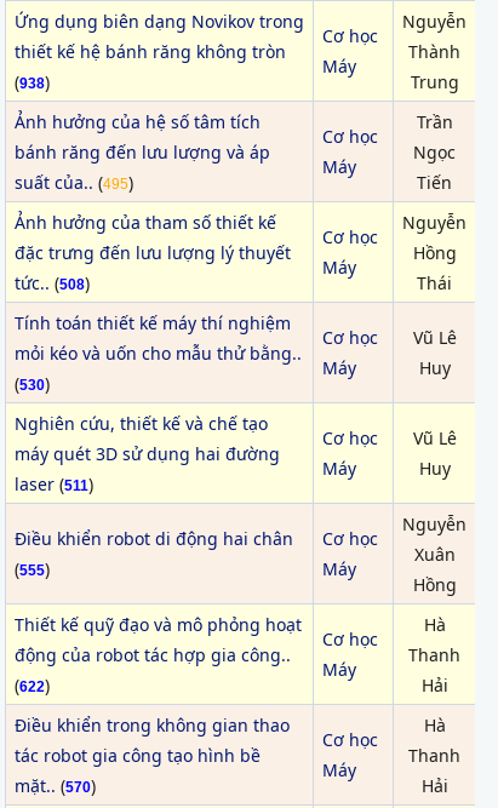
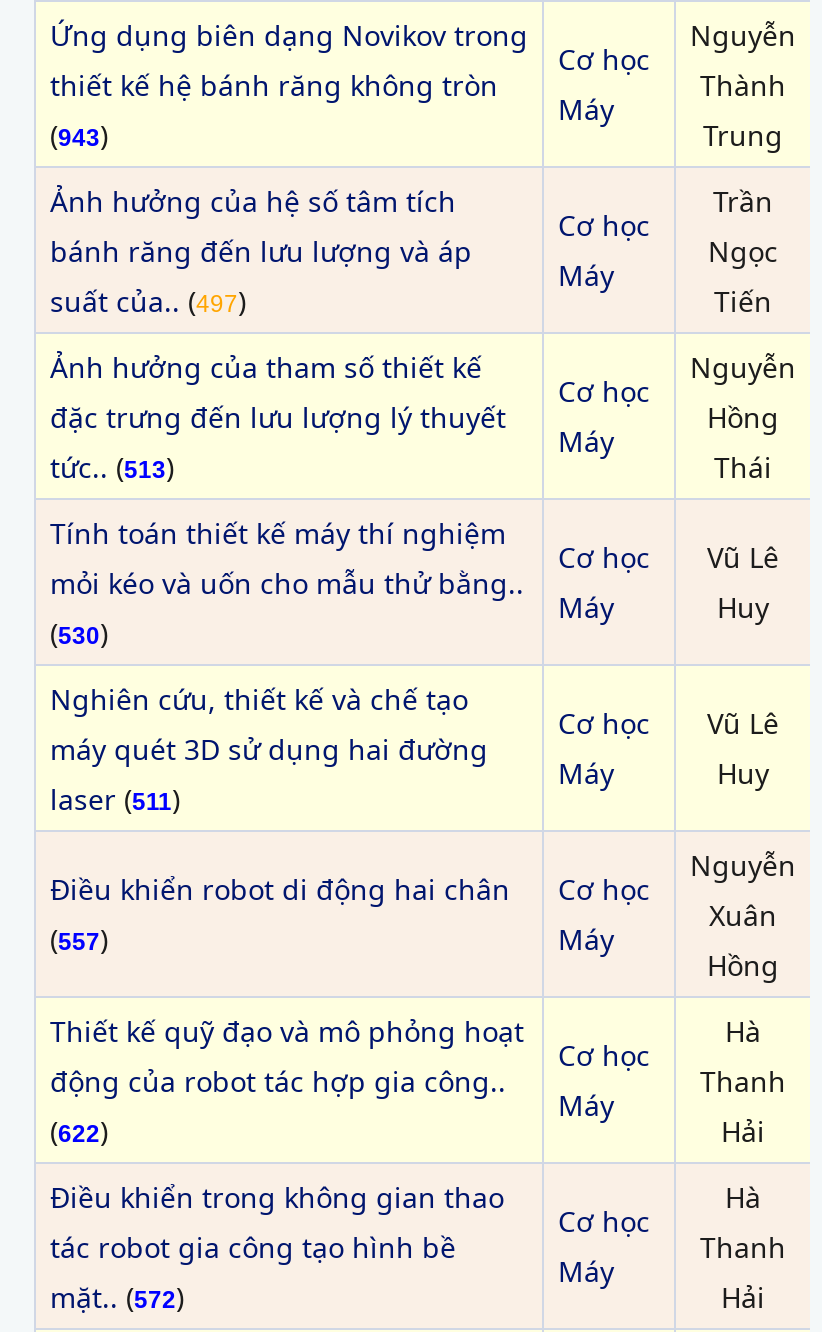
- (938)
+ (943)

- suất của.. (495)
+ suất của.. (497)

- tức.. (508)
+ tức.. (513)

- (555)
+ (557)

- mặt.. (570)
+ mặt.. (572)
